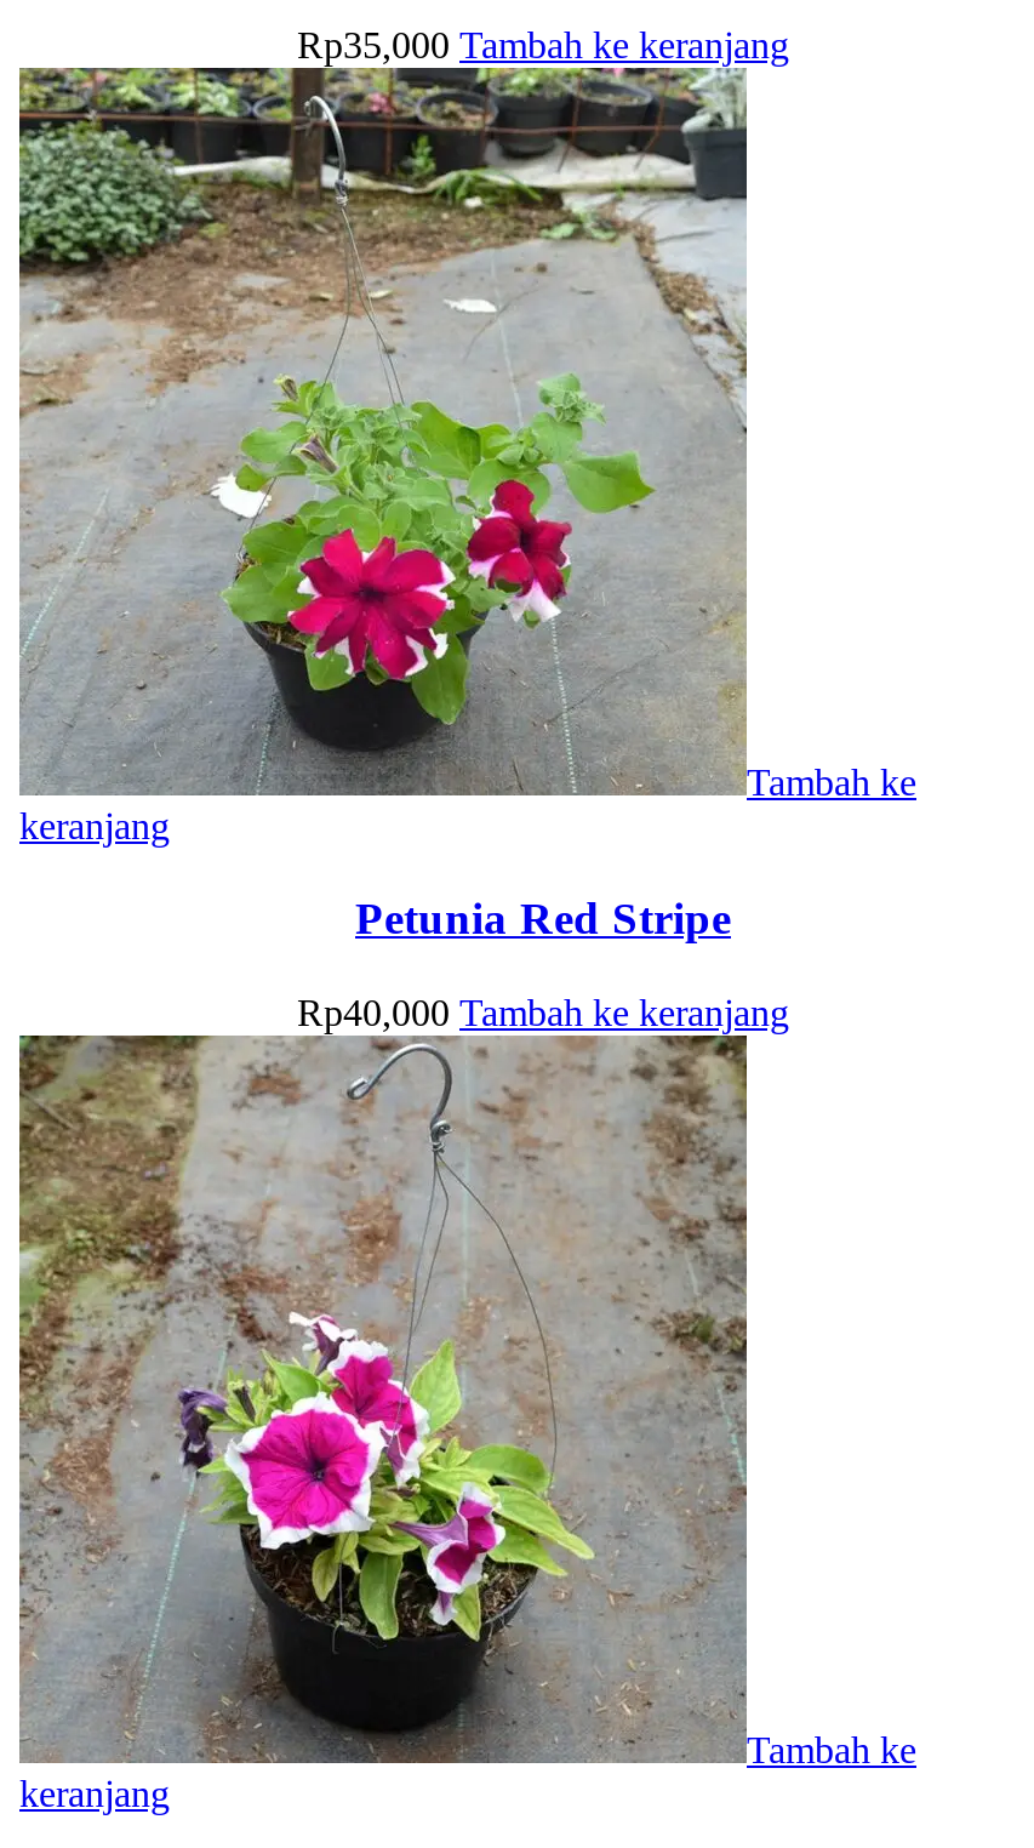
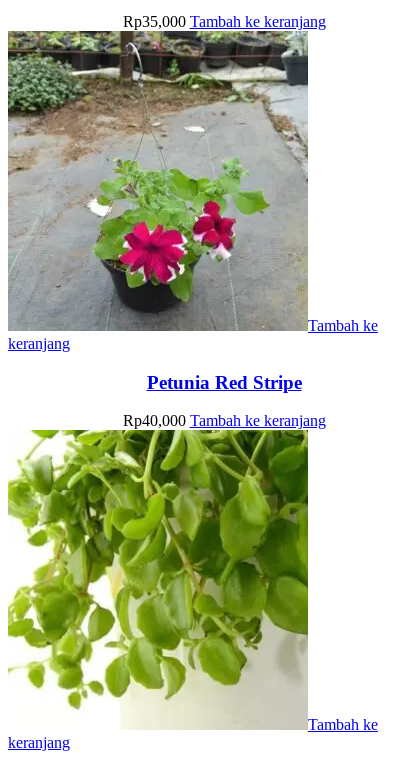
- [image]
+ [image]
